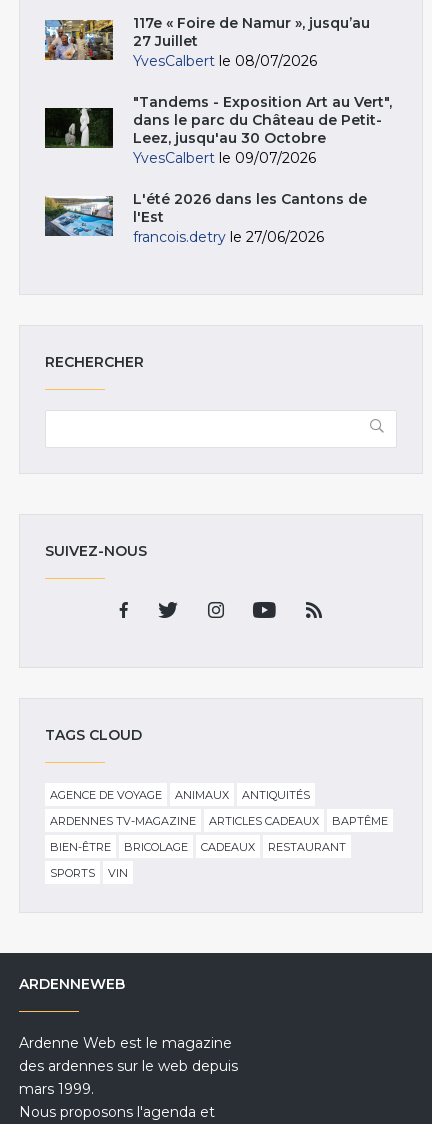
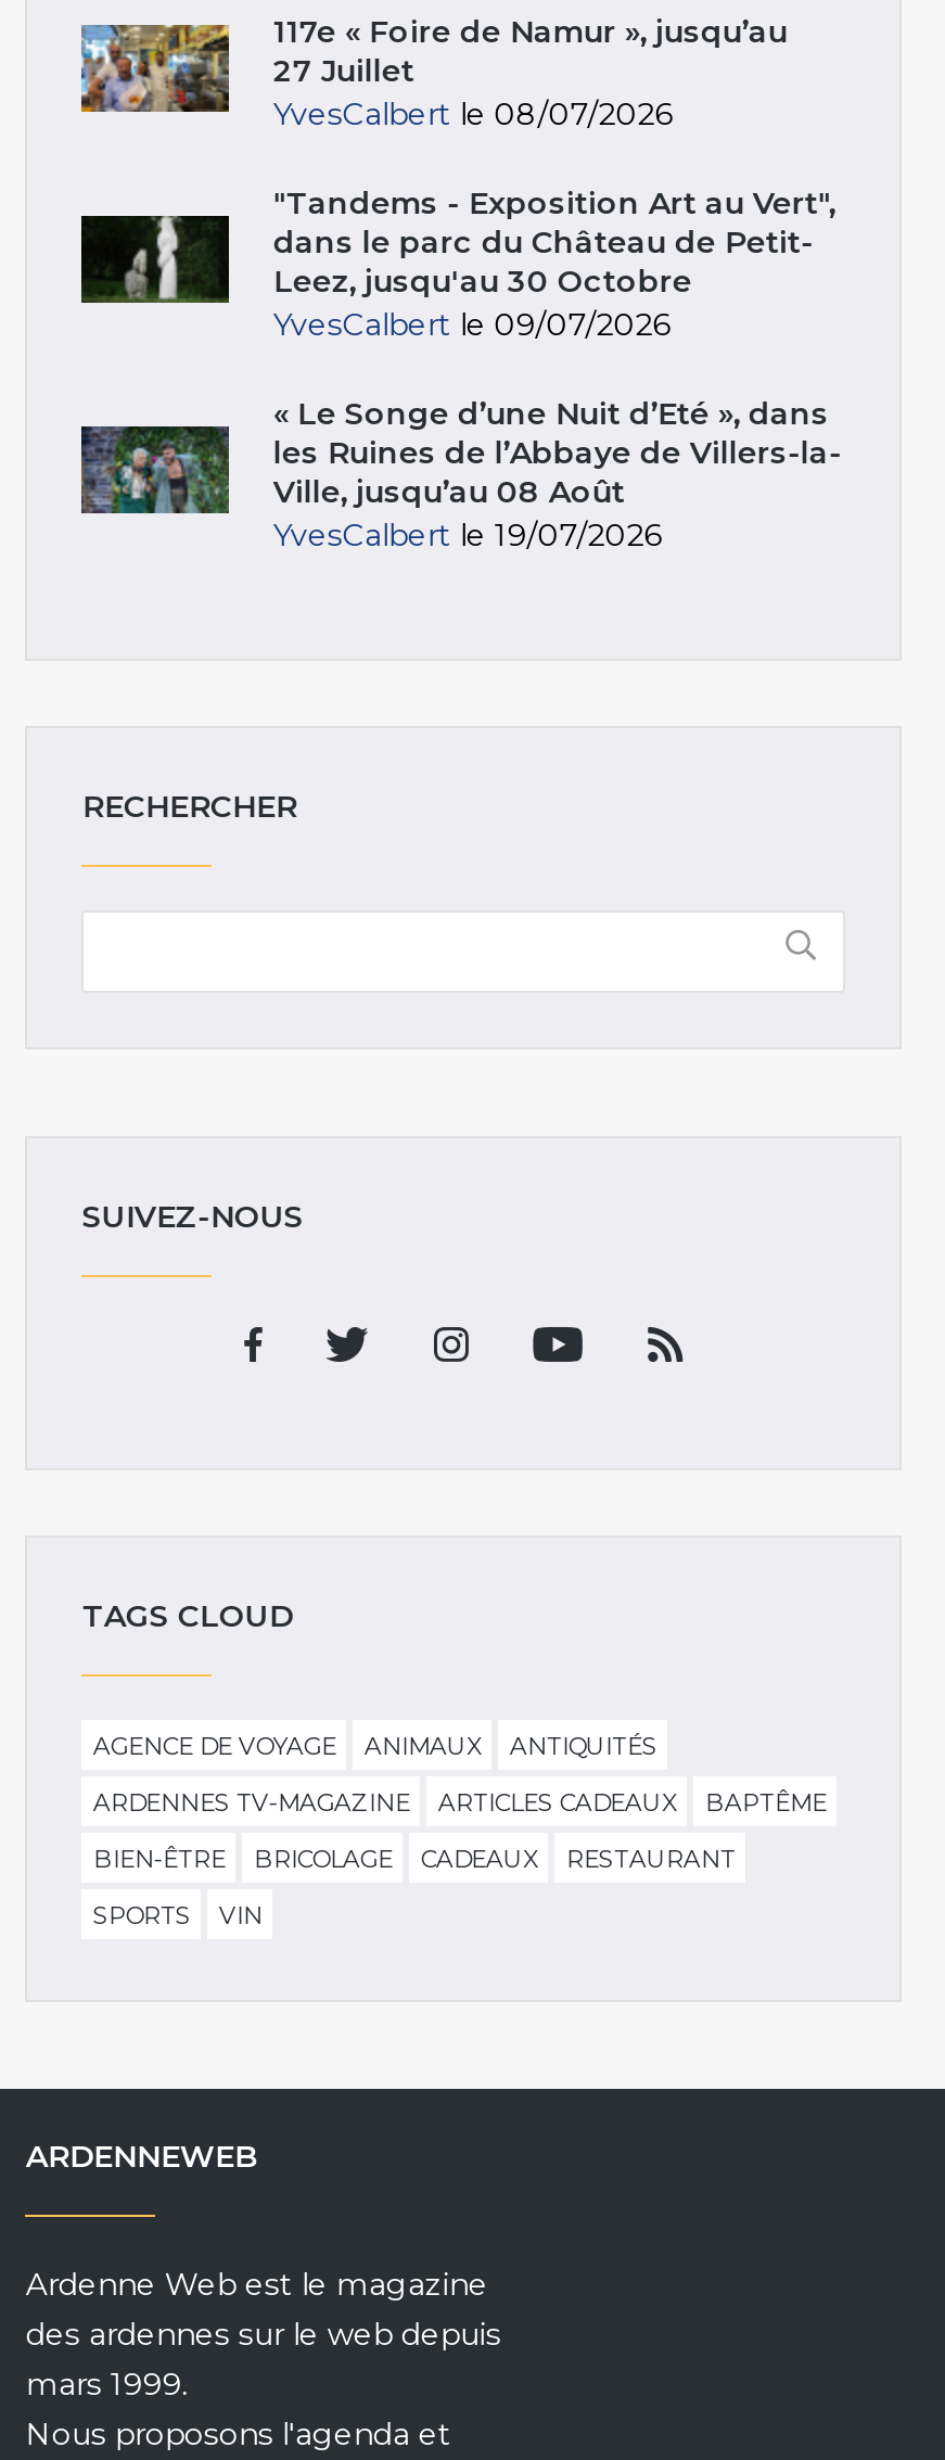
- [image]
- L'été 2026 dans les Cantons de
- l'Est
- francois.detry le 27/06/2026
+ [image]
+ « Le Songe d’une Nuit d’Eté », dans
+ les Ruines de l’Abbaye de Villers-la-
+ Ville, jusqu’au 08 Août
+ YvesCalbert le 19/07/2026
